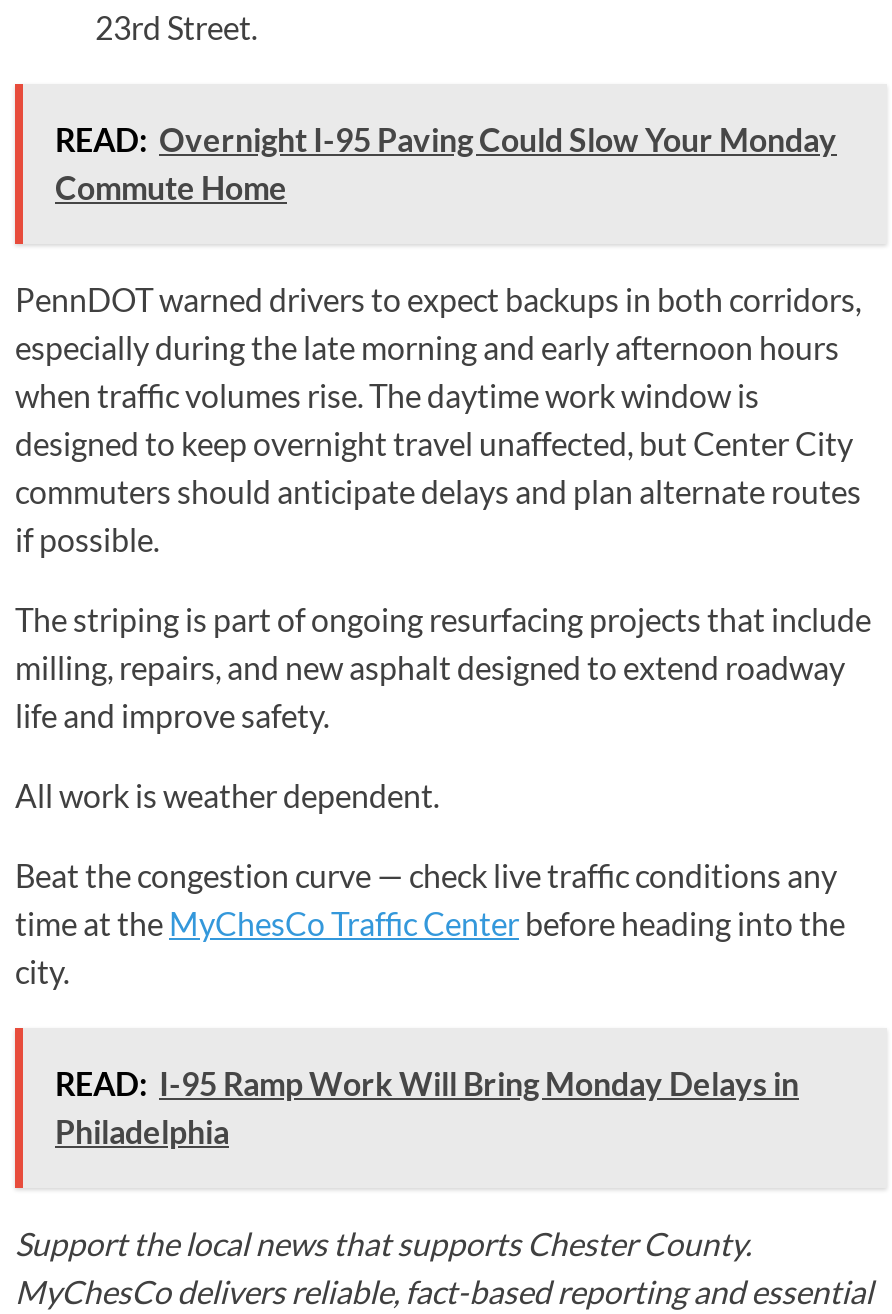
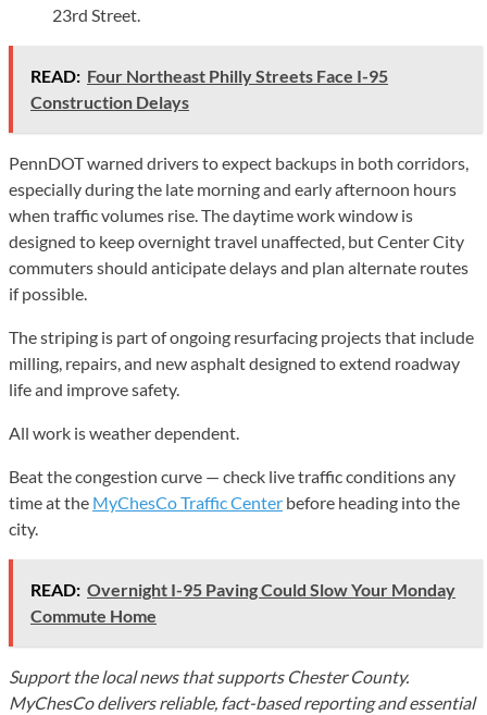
+ READ: Four Northeast Philly Streets Face I-95
+ Construction Delays

moved down: READ: Overnight I-95 Paving Could Slow Your Monday | Commute Home

- READ: I-95 Ramp Work Will Bring Monday Delays in
- Philadelphia
